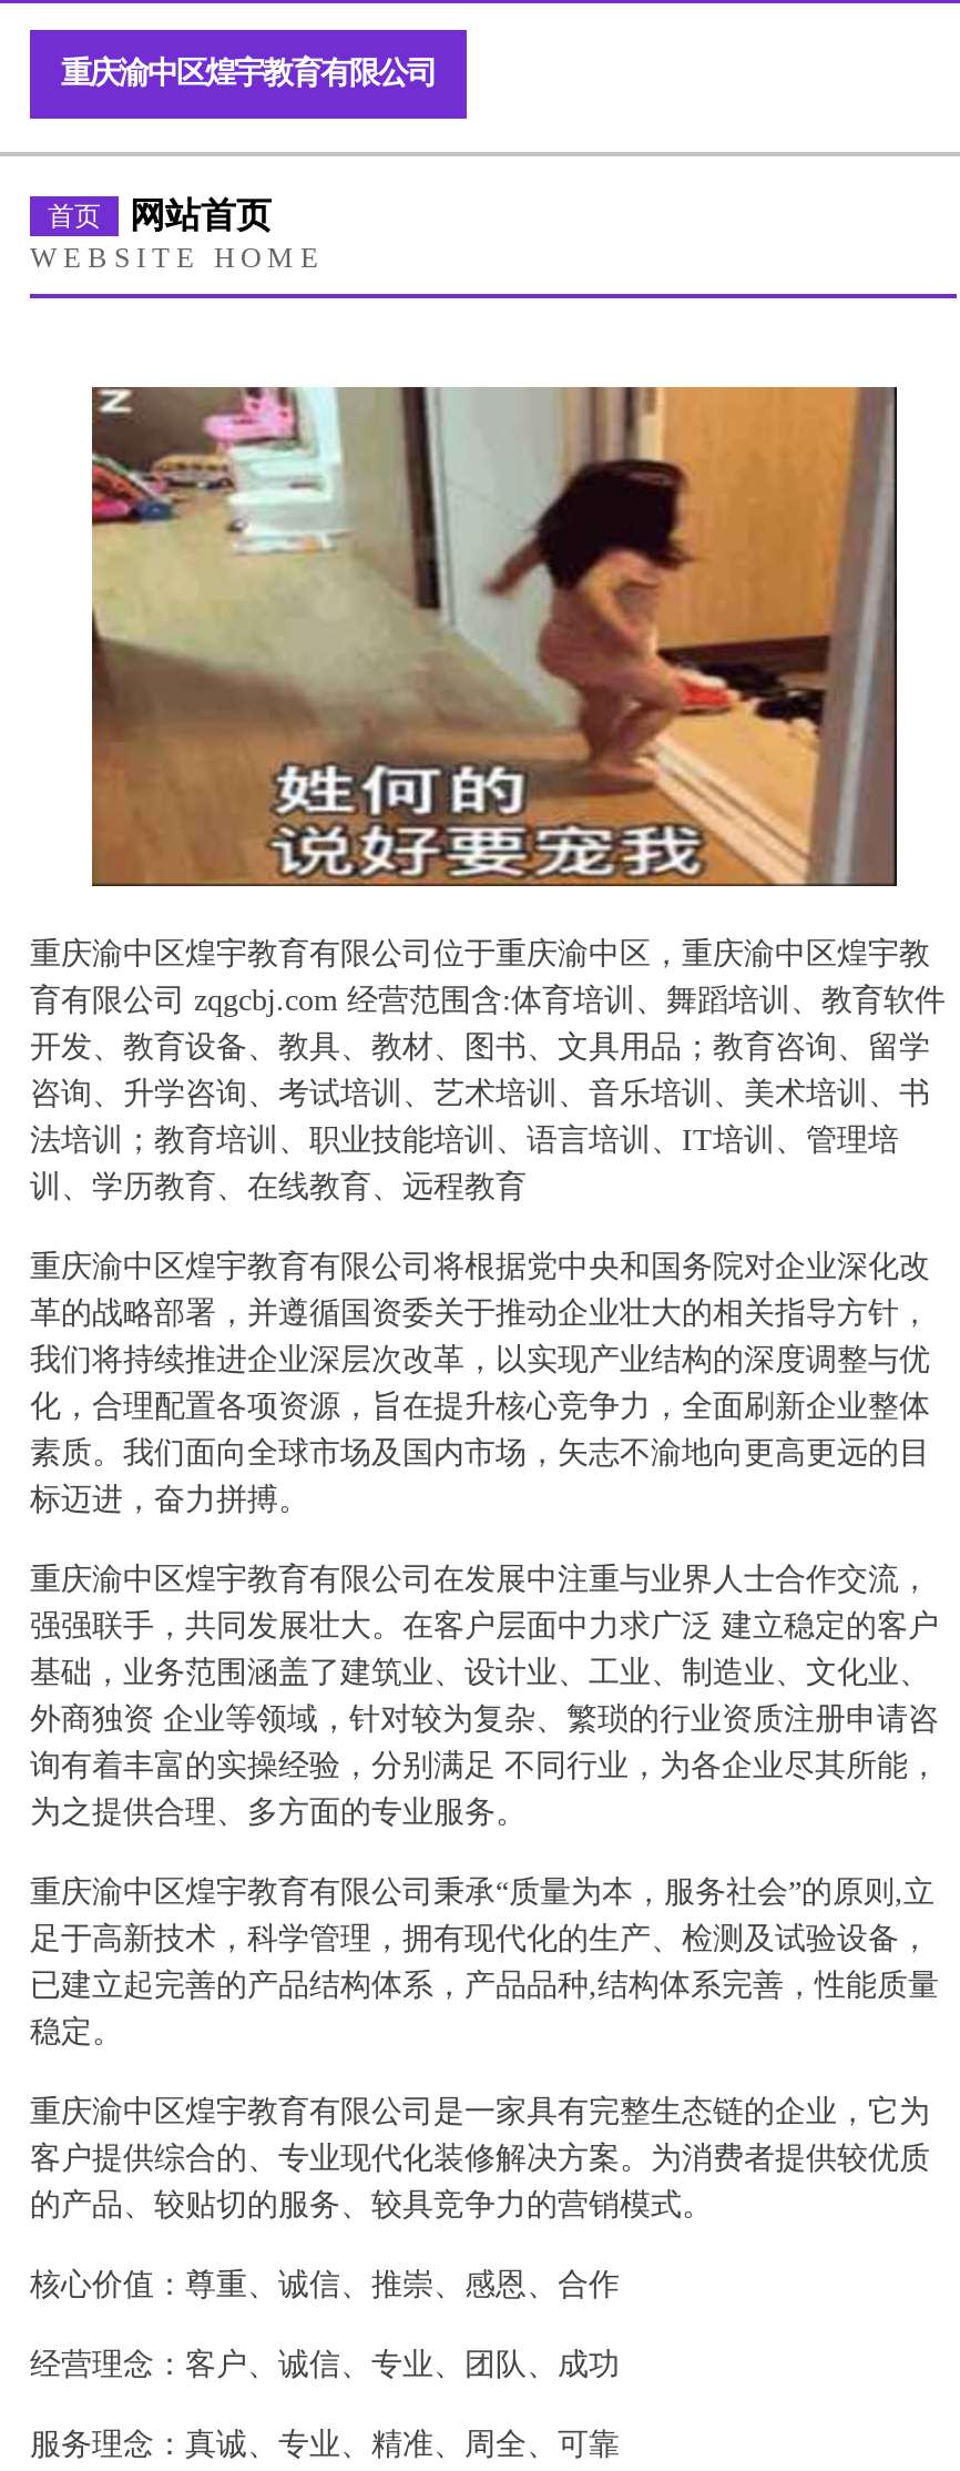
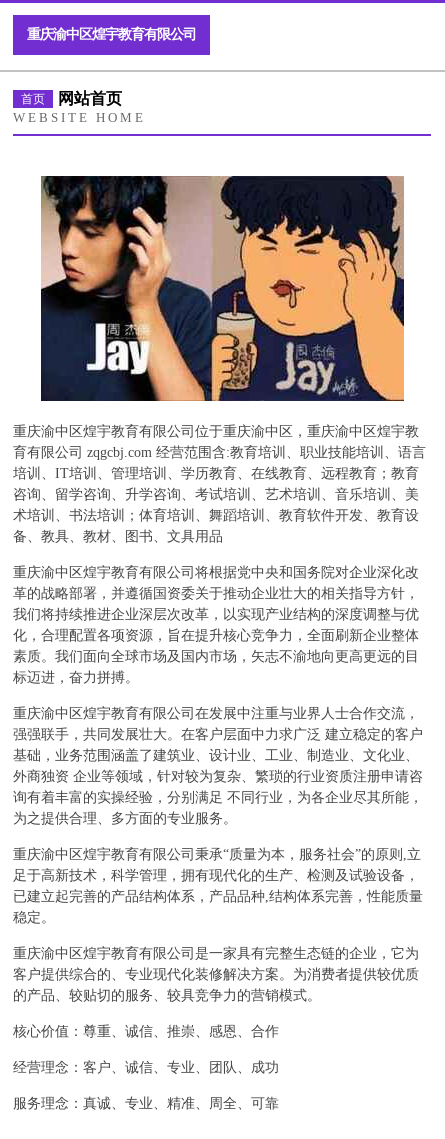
- [image]
+ [image]

- 育有限公司 zqgcbj.com 经营范围含:体育培训、舞蹈培训、教育软件
- 开发、教育设备、教具、教材、图书、文具用品；教育咨询、留学
- 咨询、升学咨询、考试培训、艺术培训、音乐培训、美术培训、书
- 法培训；教育培训、职业技能培训、语言培训、IT培训、管理培
- 训、学历教育、在线教育、远程教育
+ 育有限公司 zqgcbj.com 经营范围含:教育培训、职业技能培训、语言
+ 培训、IT培训、管理培训、学历教育、在线教育、远程教育；教育
+ 咨询、留学咨询、升学咨询、考试培训、艺术培训、音乐培训、美
+ 术培训、书法培训；体育培训、舞蹈培训、教育软件开发、教育设
+ 备、教具、教材、图书、文具用品
